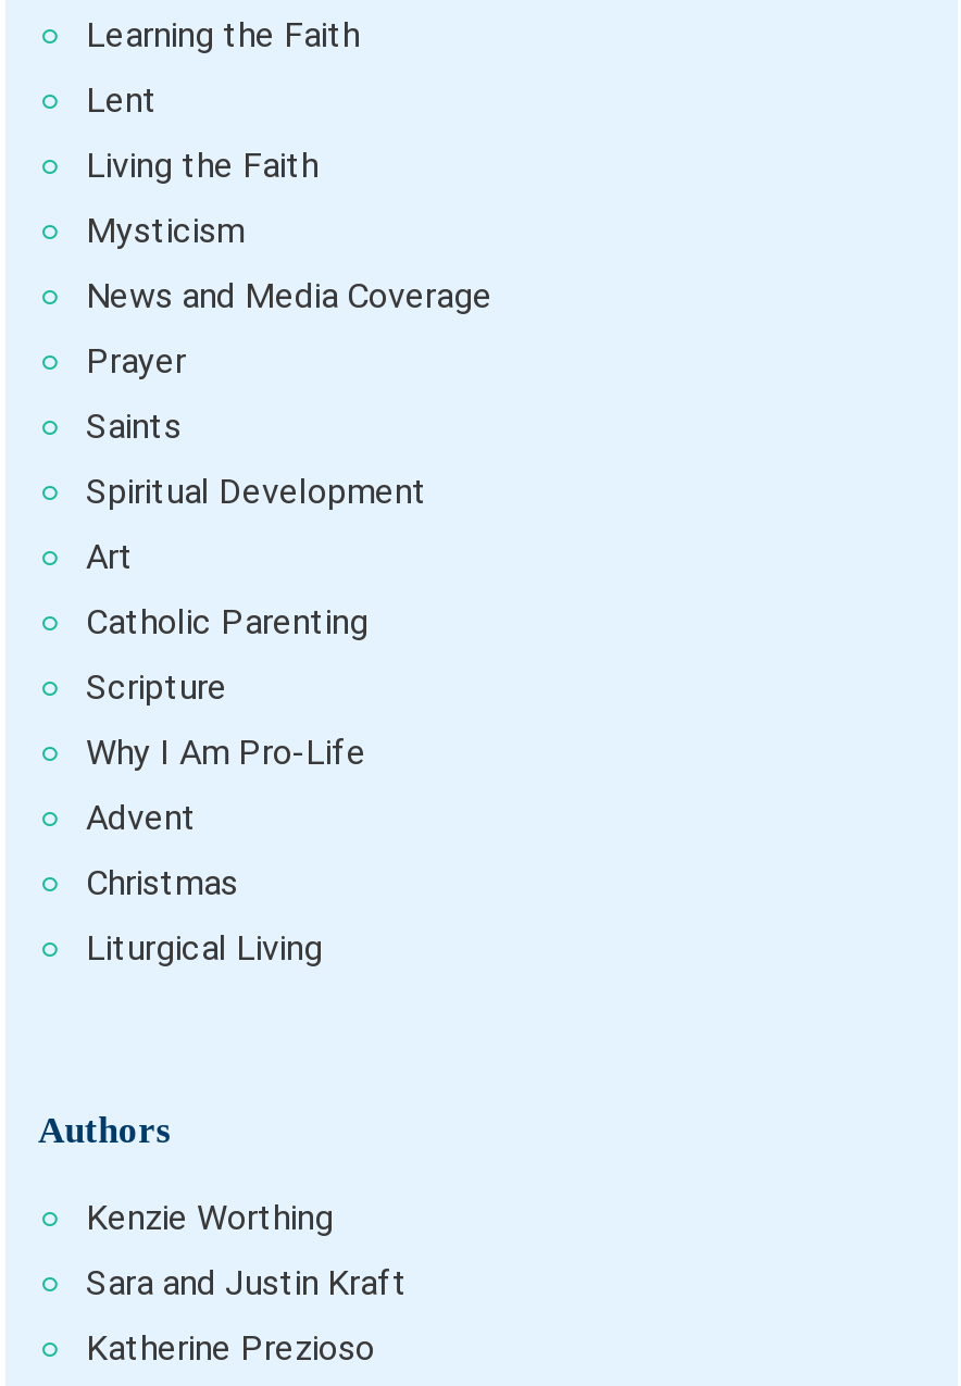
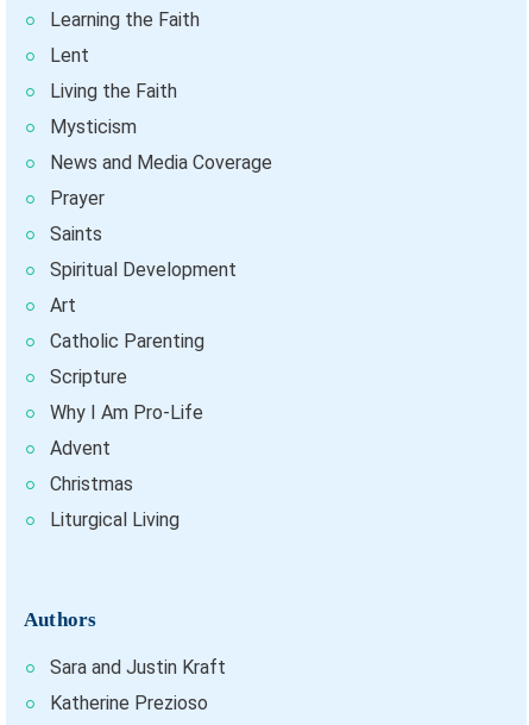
- Kenzie Worthing
